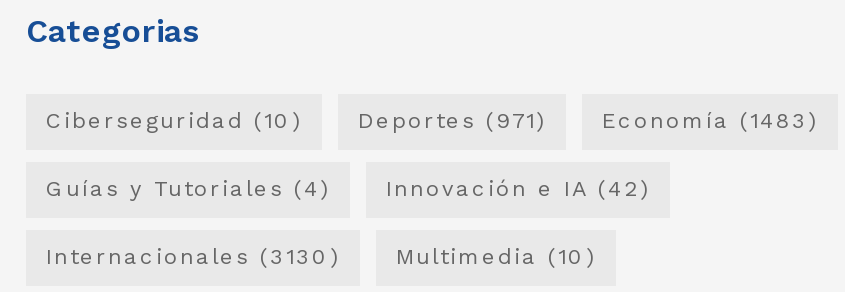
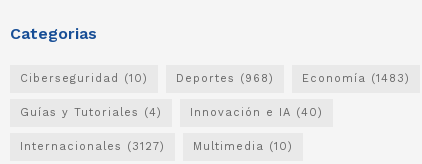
- Deportes (971)
+ Deportes (968)

- Innovación e IA (42)
+ Innovación e IA (40)

- Internacionales (3130)
+ Internacionales (3127)
